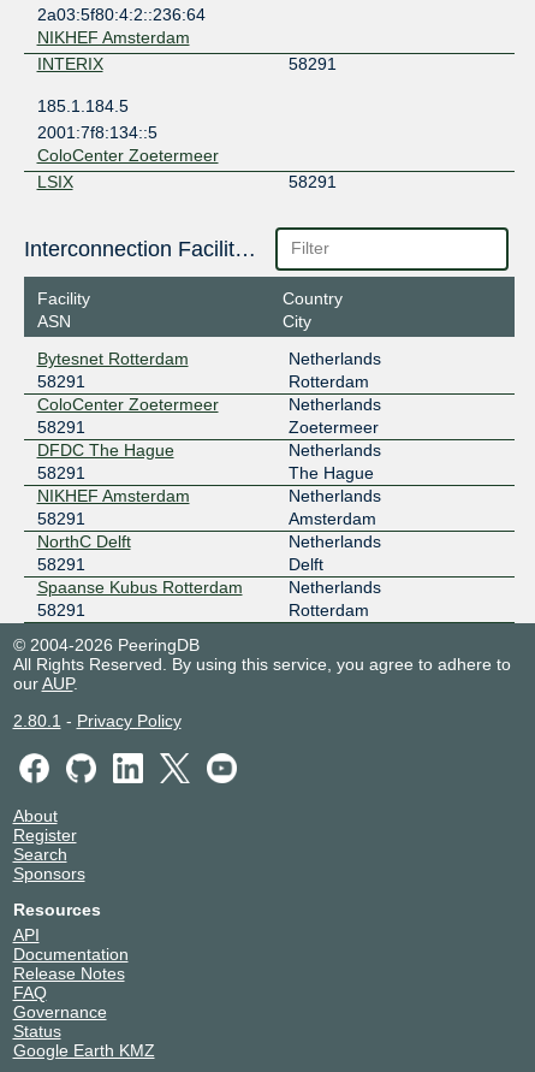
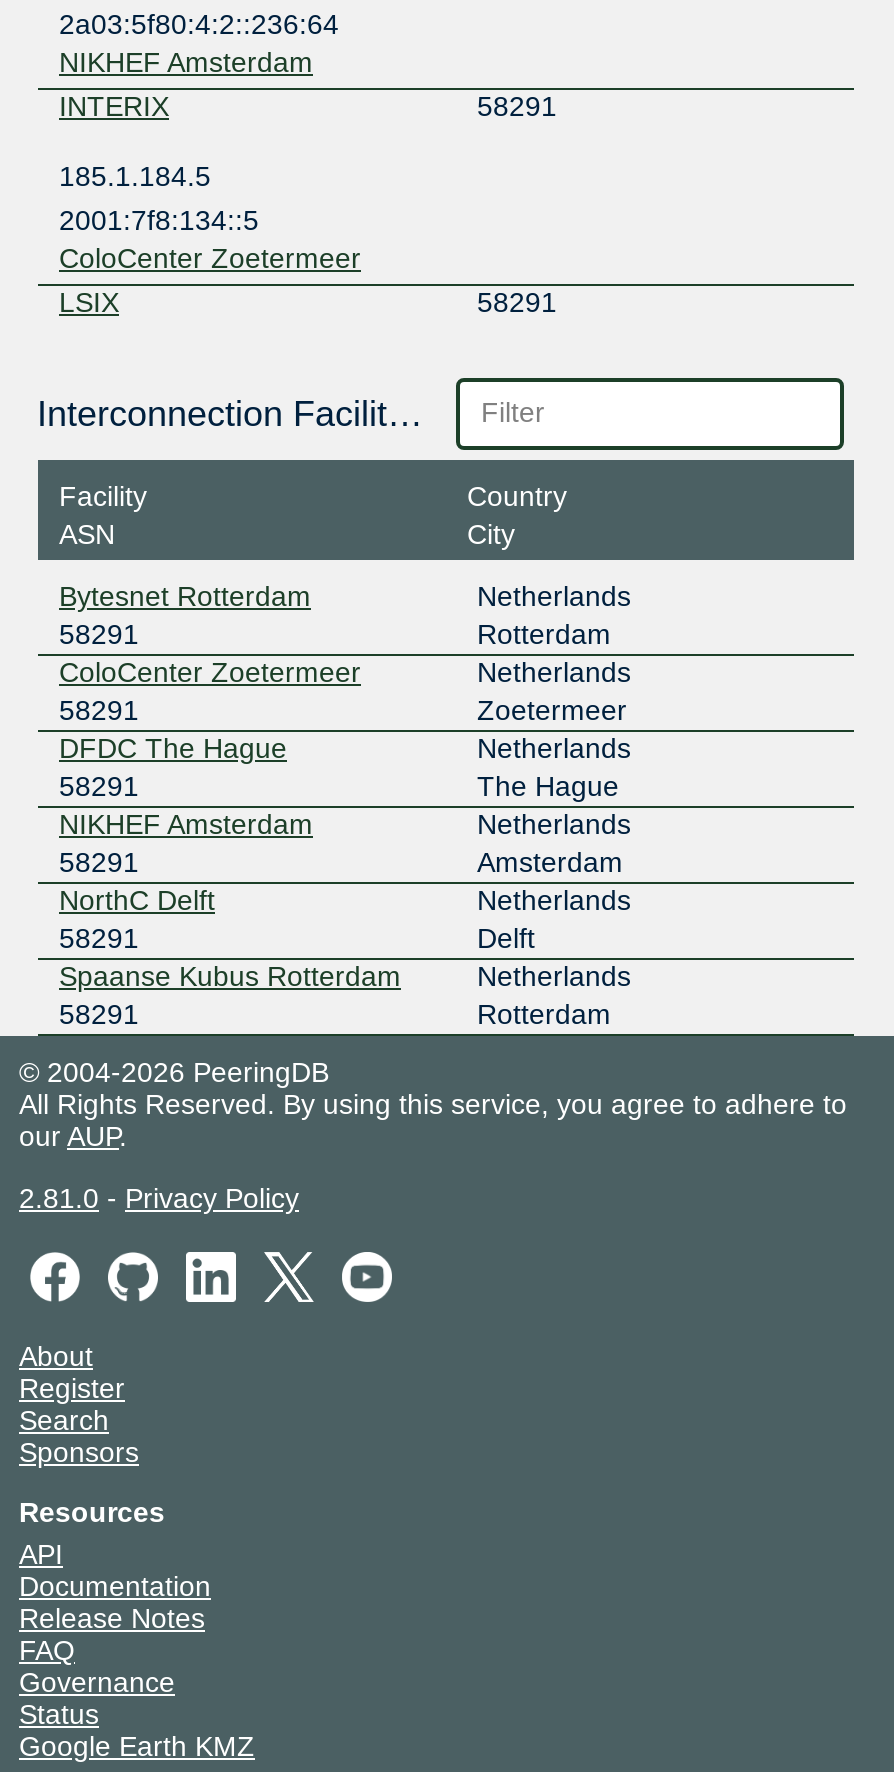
- 2.80.1 - Privacy Policy
+ 2.81.0 - Privacy Policy
